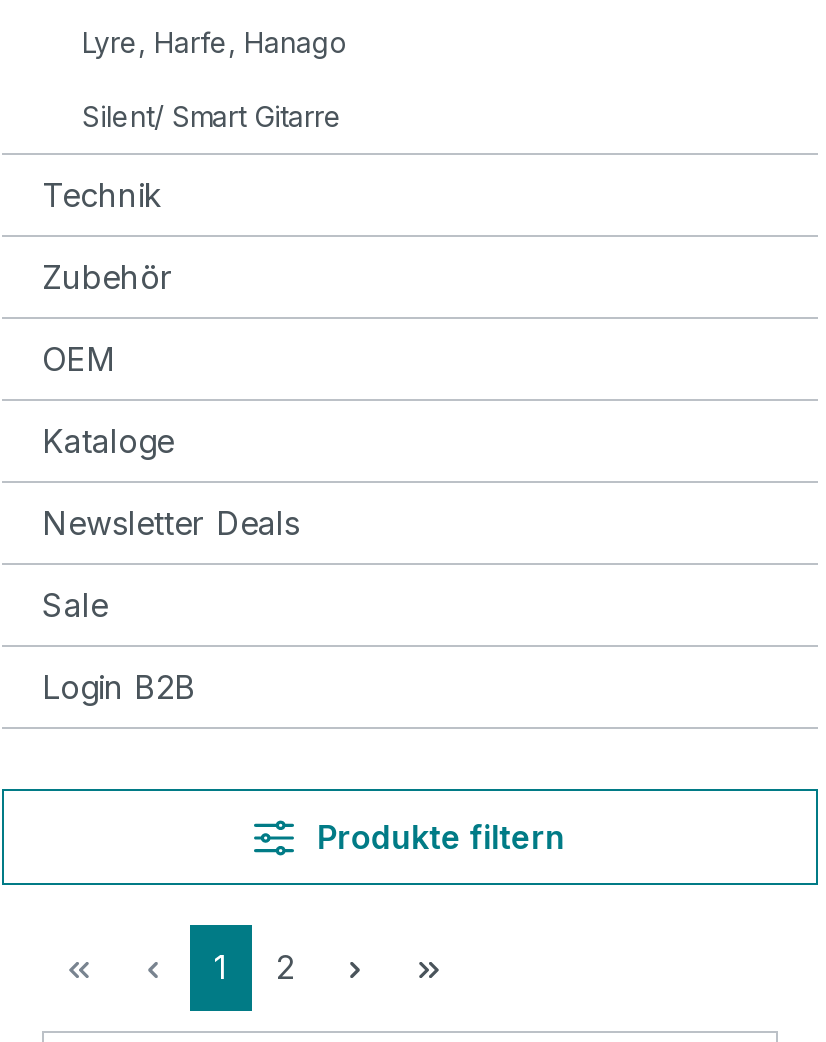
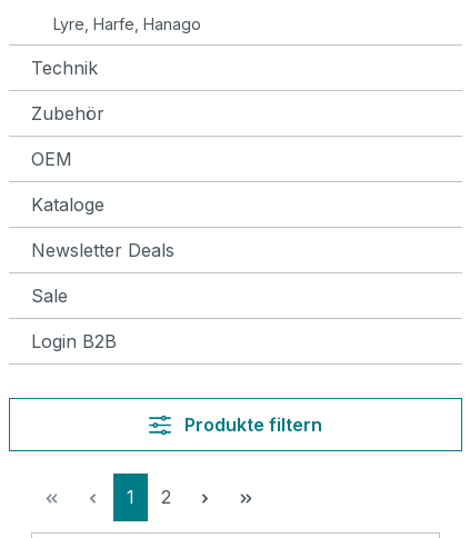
- Silent/ Smart Gitarre
